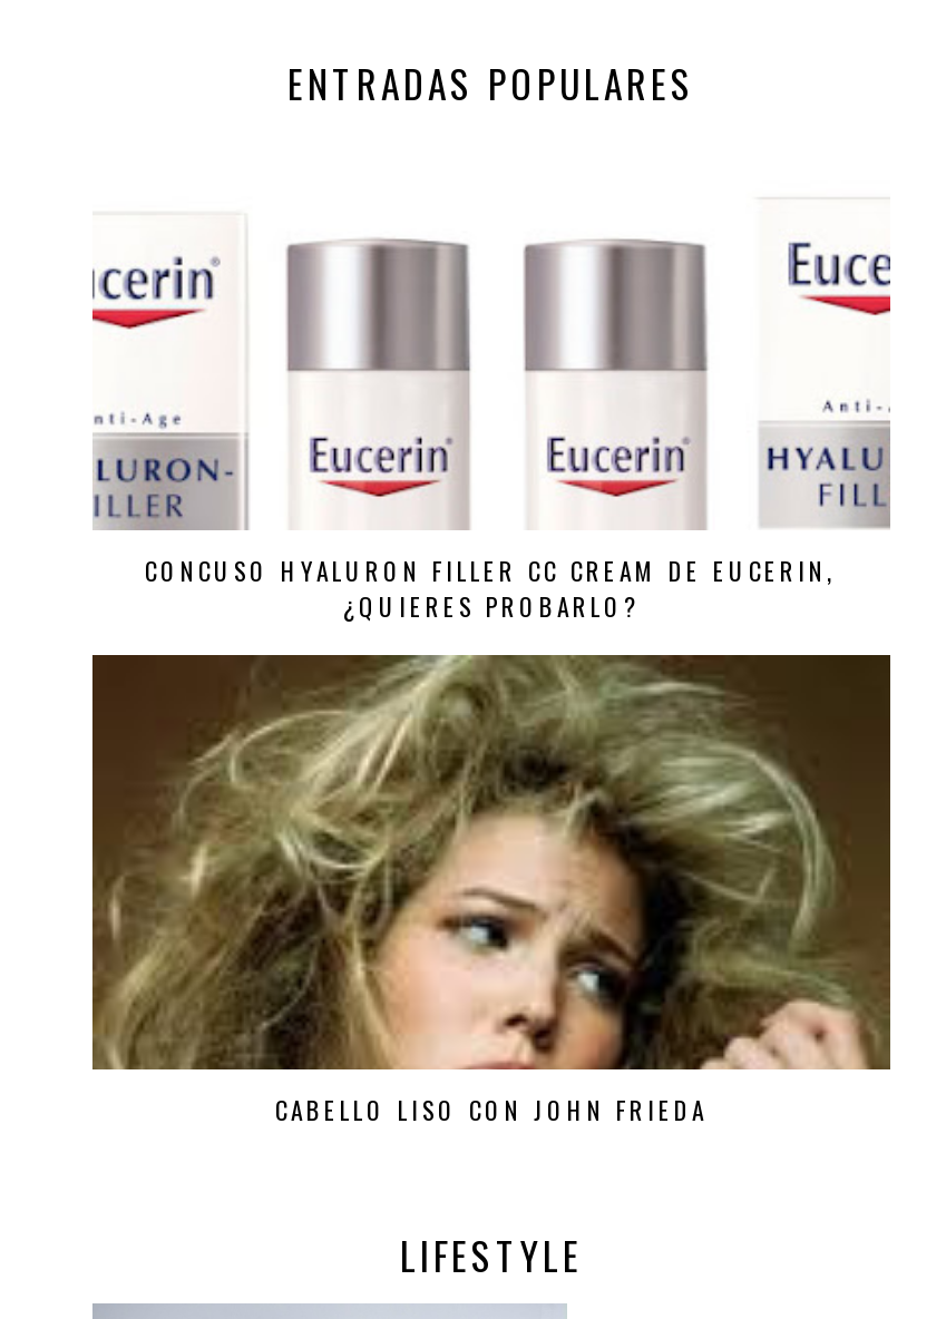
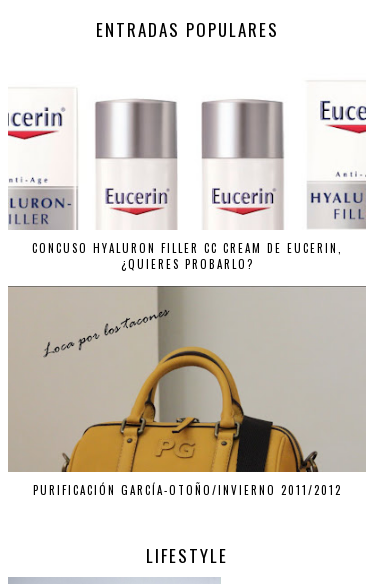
- [image]
- CABELLO LISO CON JOHN FRIEDA
+ [image]
+ PURIFICACIÓN GARCÍA-OTOÑO/INVIERNO 2011/2012
